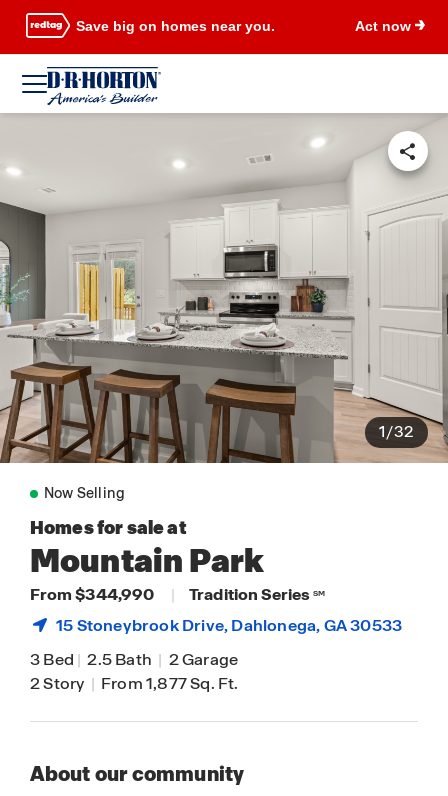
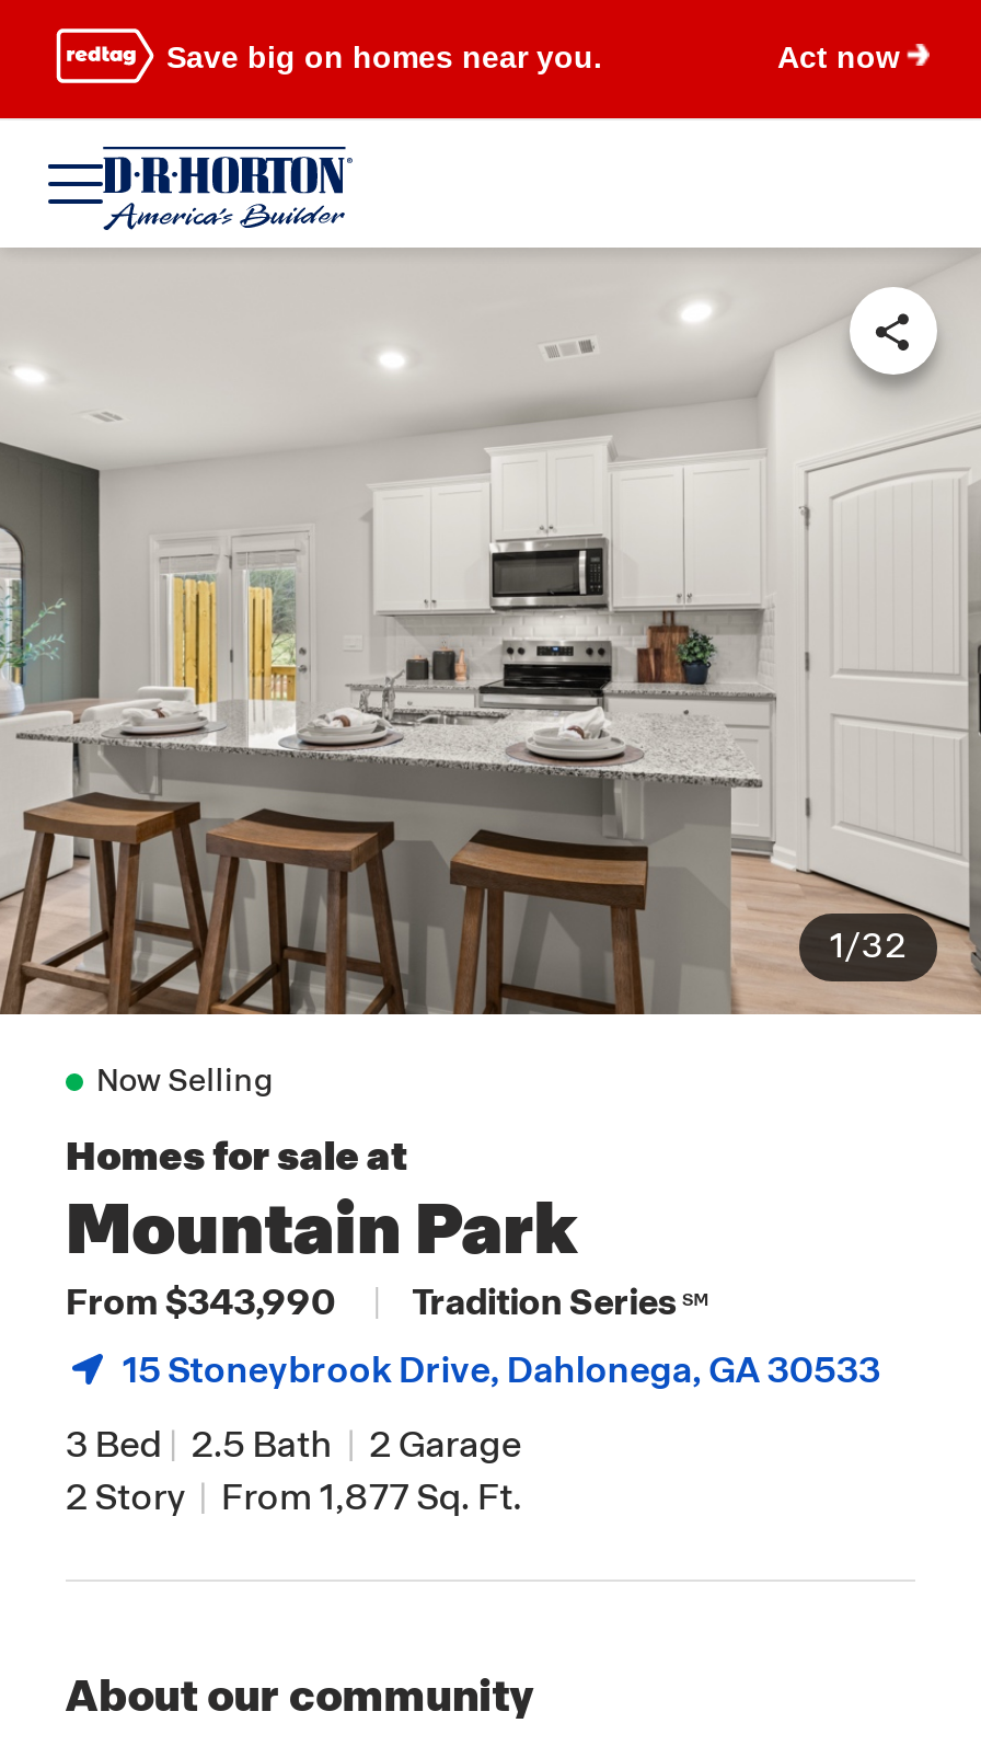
- From $344,990
+ From $343,990
